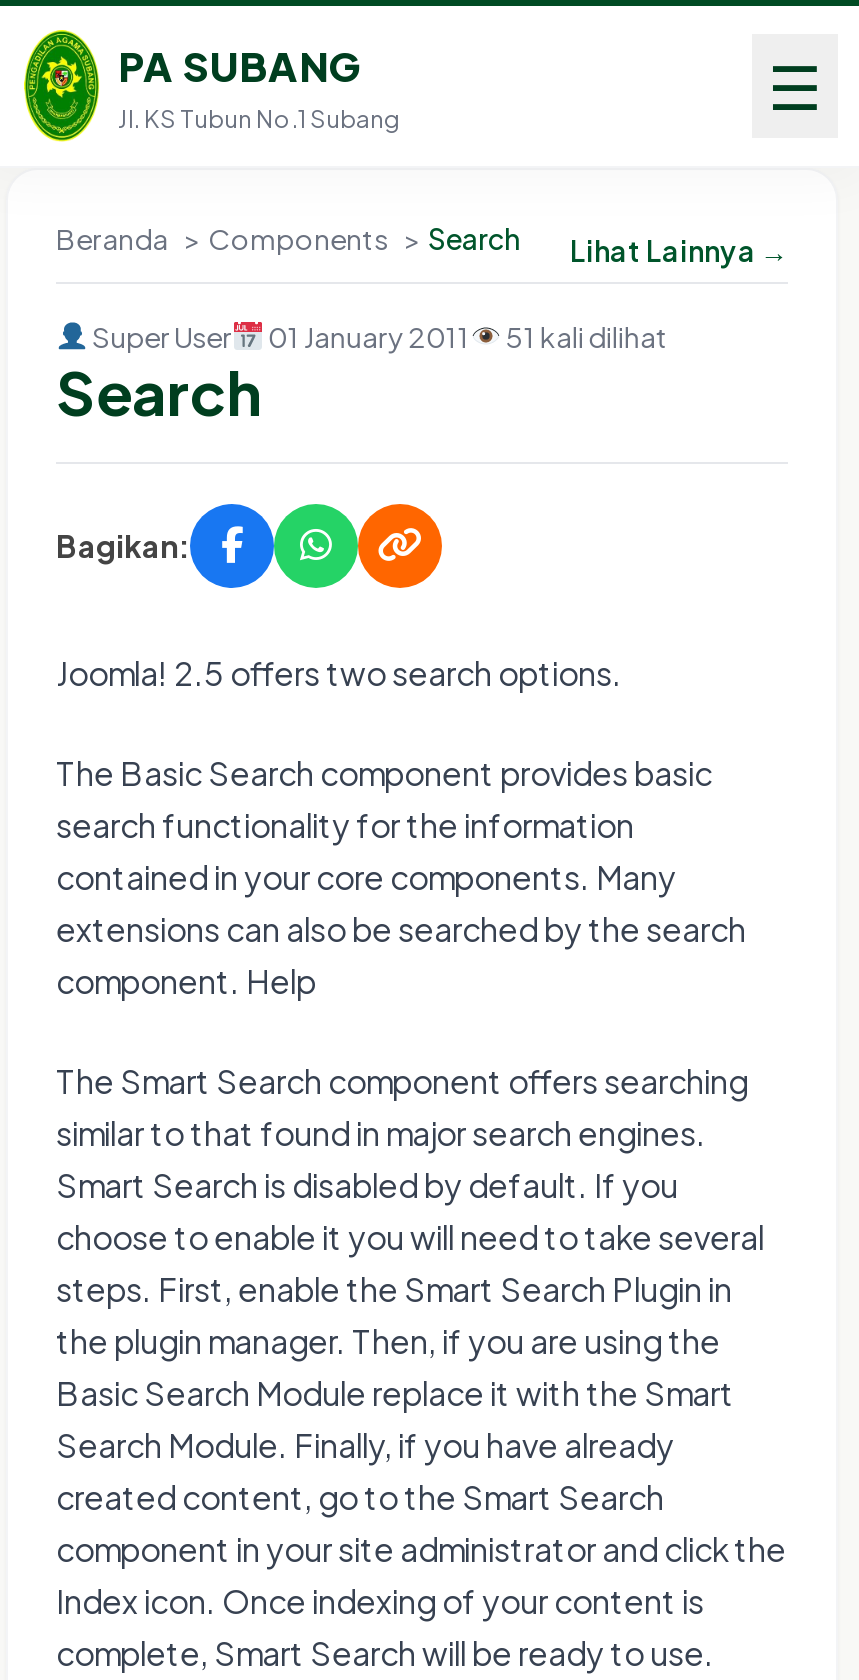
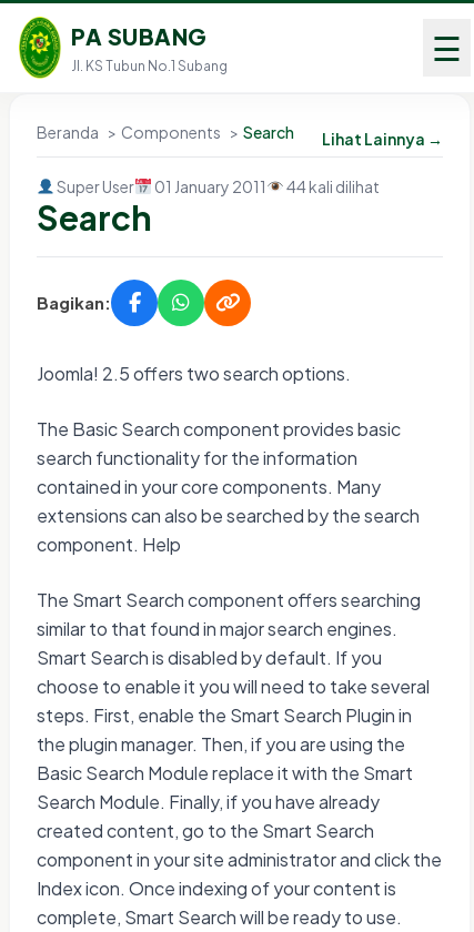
- 51 kali dilihat
+ 44 kali dilihat
